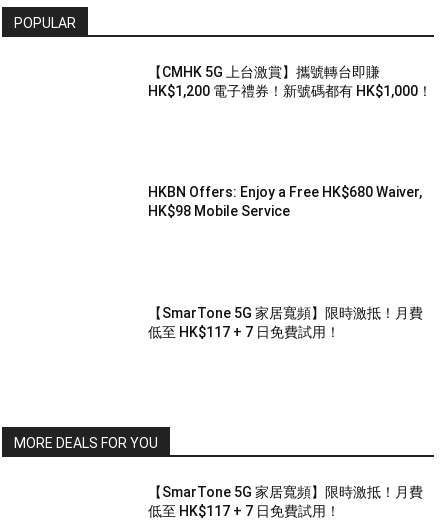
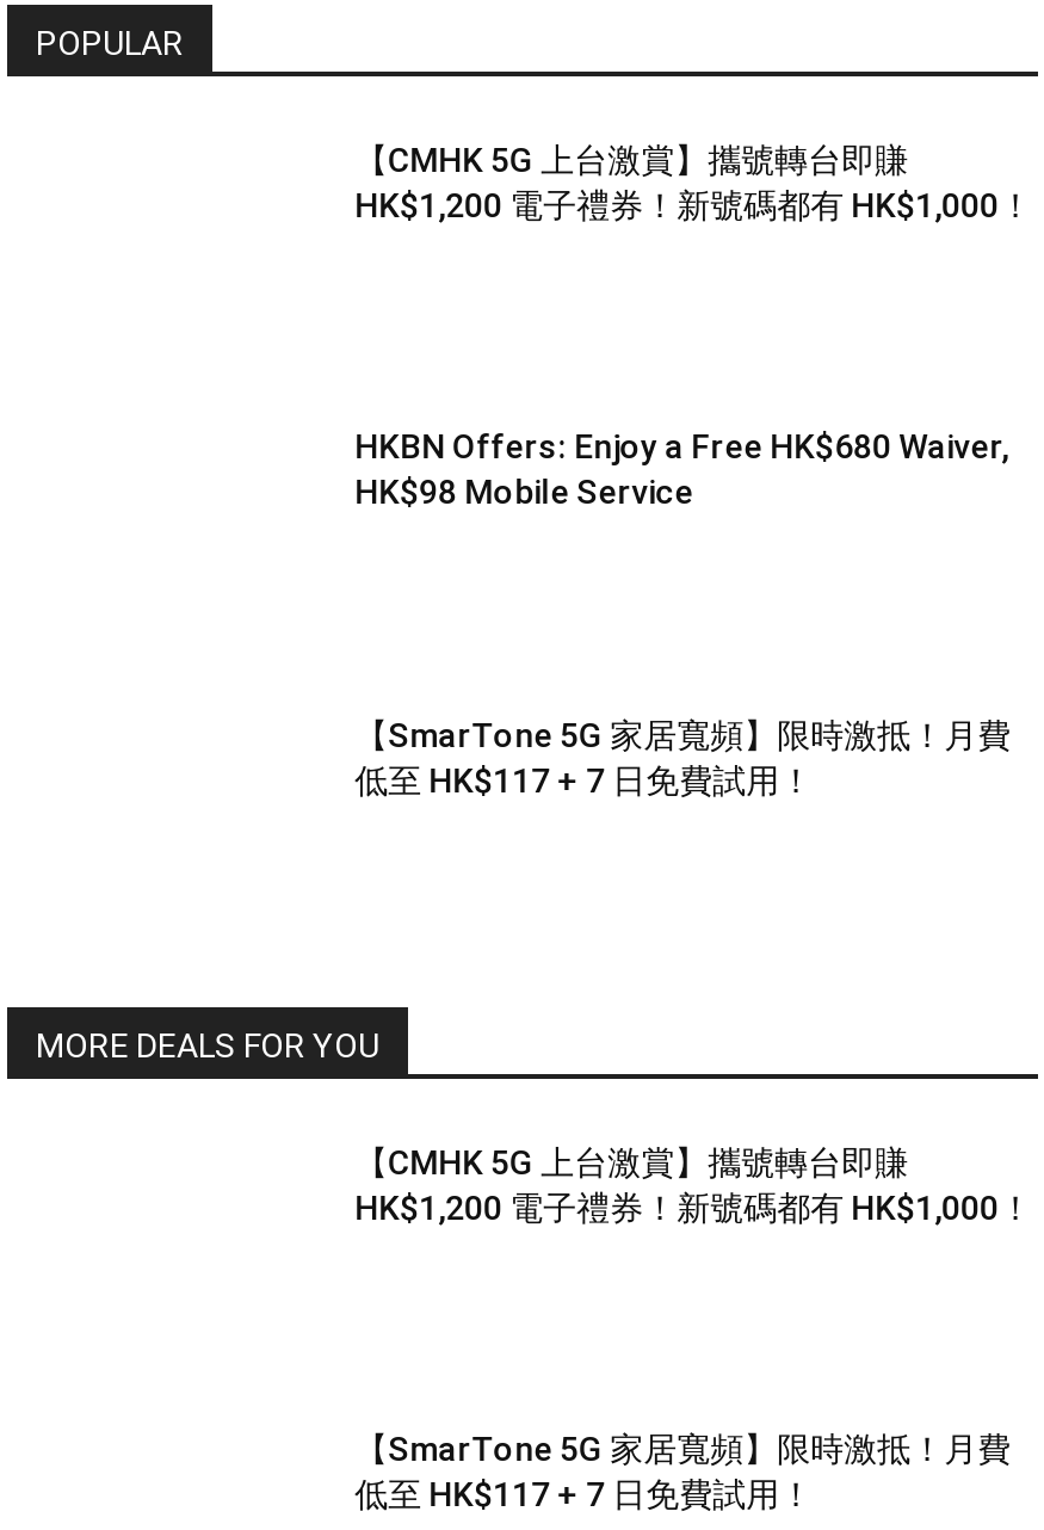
+ 【CMHK 5G 上台激賞】攜號轉台即賺
+ HK$1,200 電子禮券！新號碼都有 HK$1,000！
